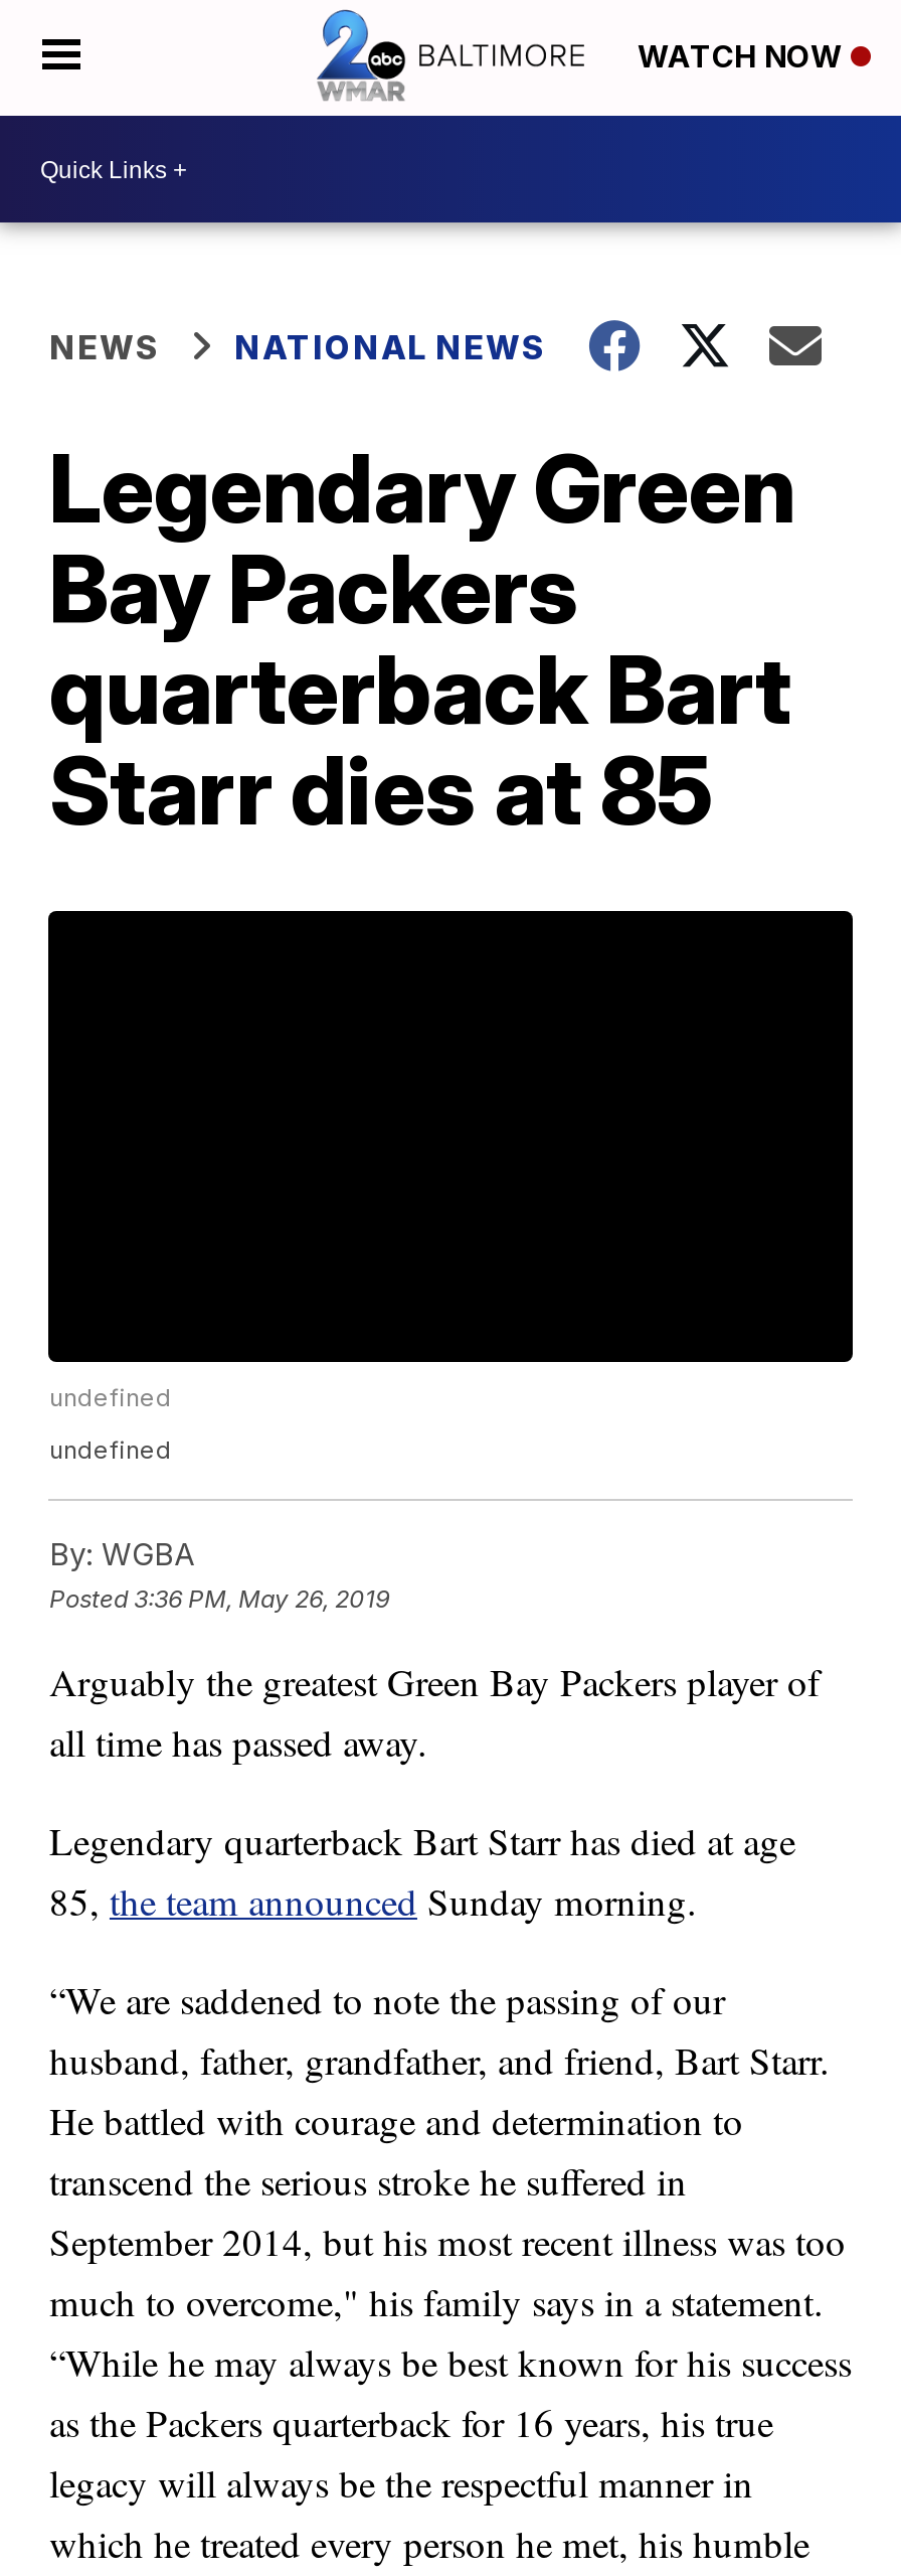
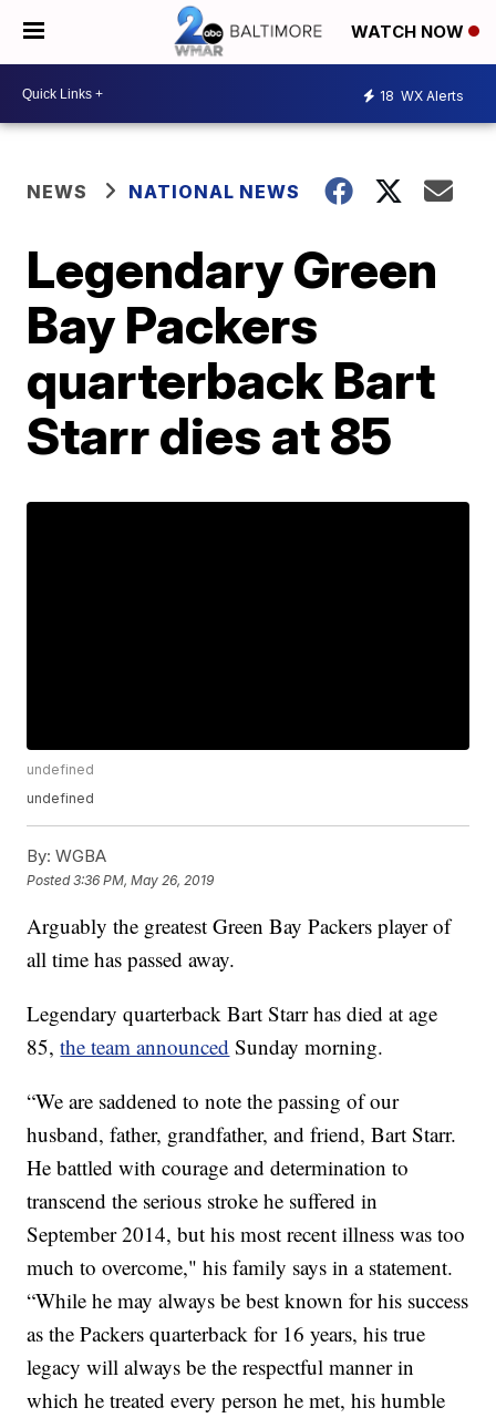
+ 18 WX Alerts
